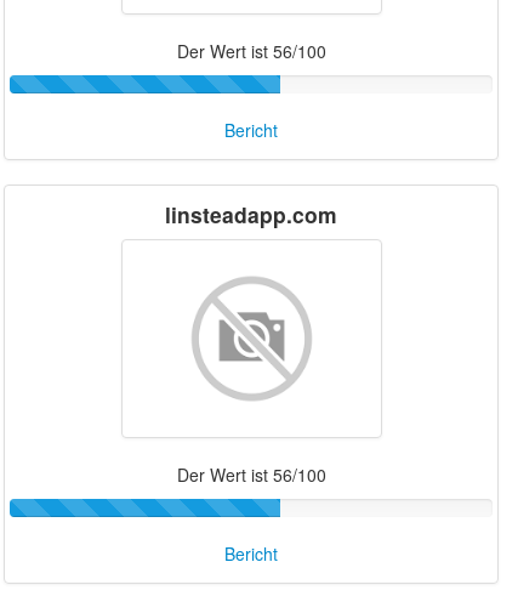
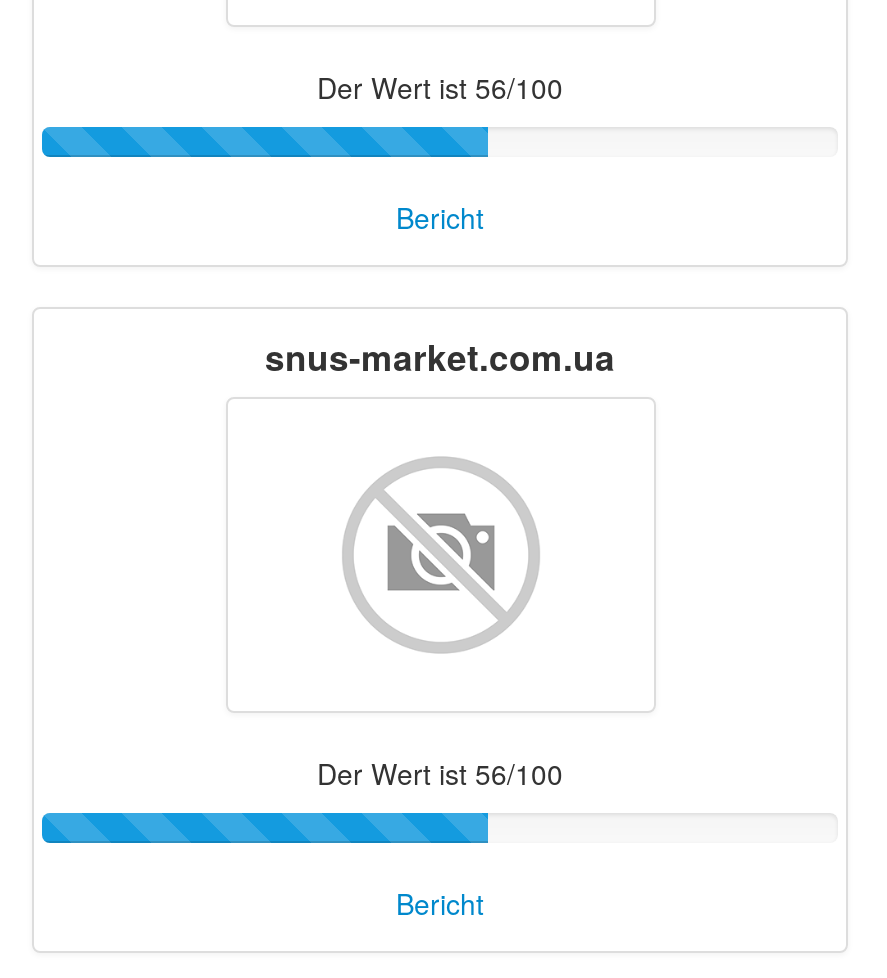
- linsteadapp.com
+ snus-market.com.ua
